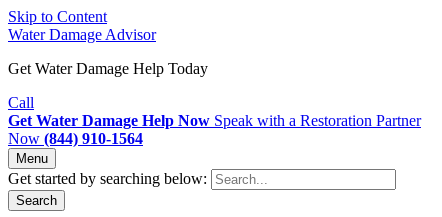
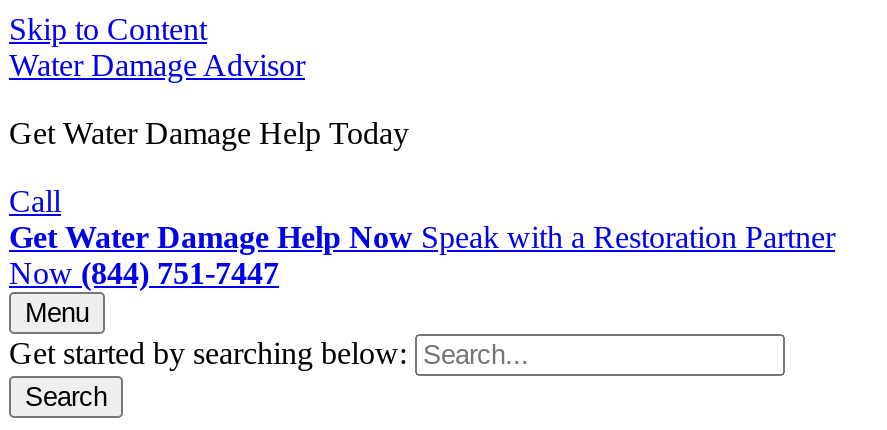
- Now (844) 910-1564
+ Now (844) 751-7447
